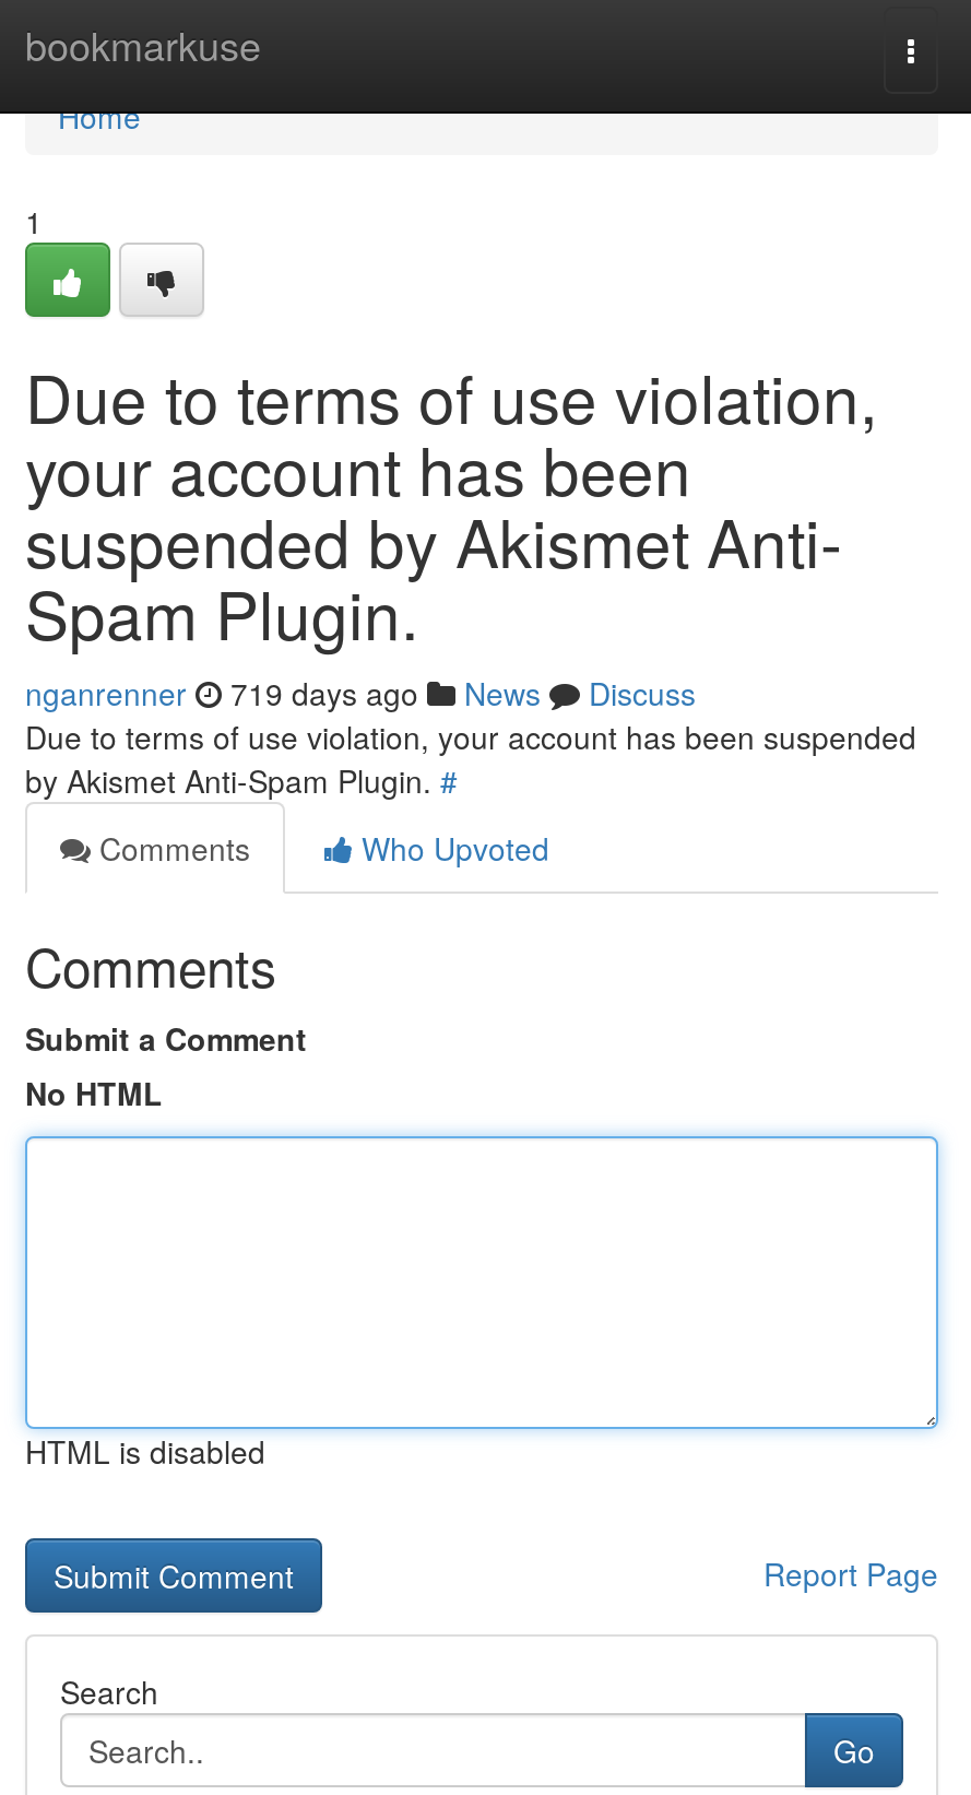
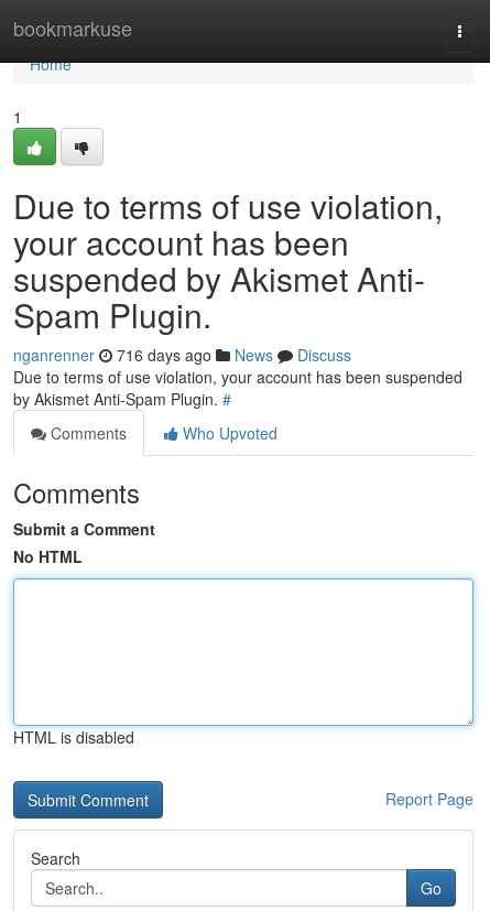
- nganrenner 719 days ago News Discuss
+ nganrenner 716 days ago News Discuss
